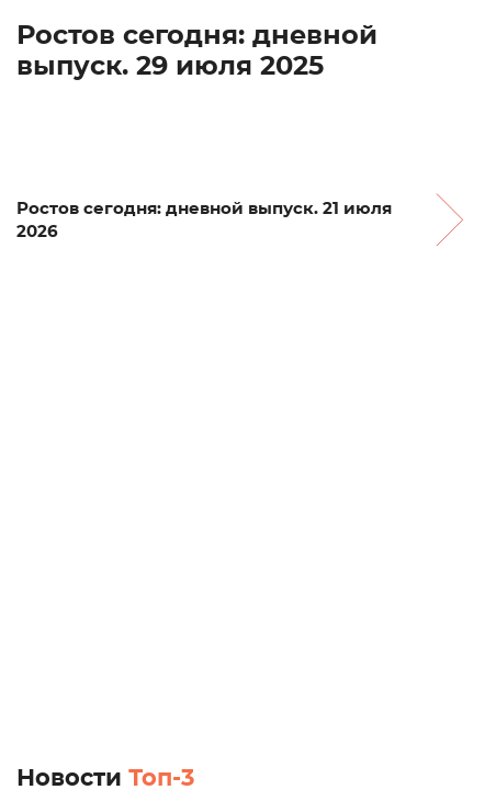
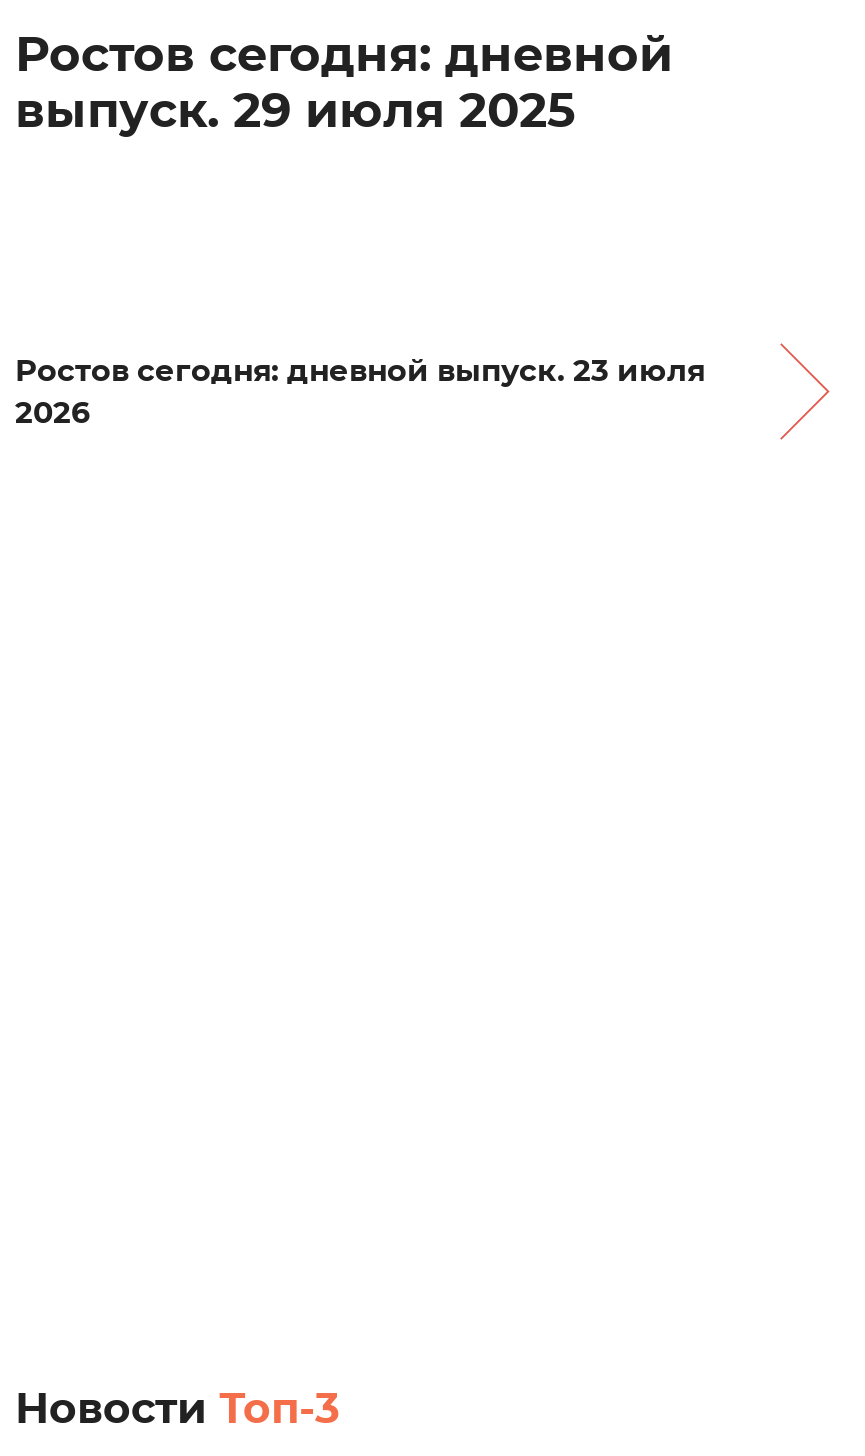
- Ростов сегодня: дневной выпуск. 21 июля
+ Ростов сегодня: дневной выпуск. 23 июля
